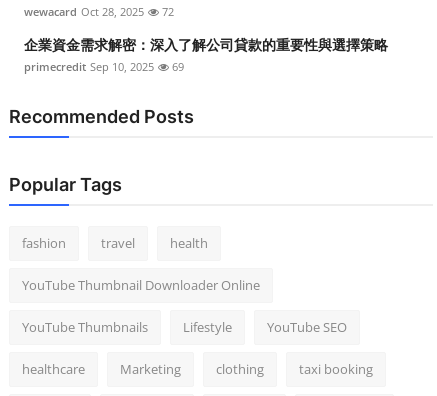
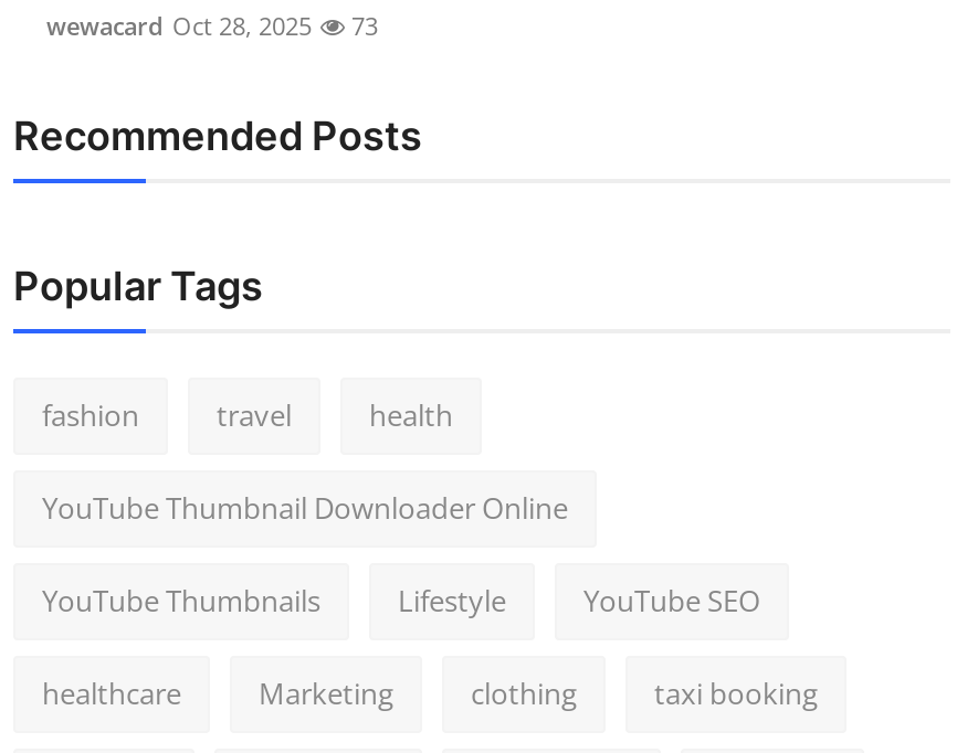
- 72
- 企業資金需求解密：深入了解公司貸款的重要性與選擇策略
- primecredit Sep 10, 2025
- 69
+ 73
